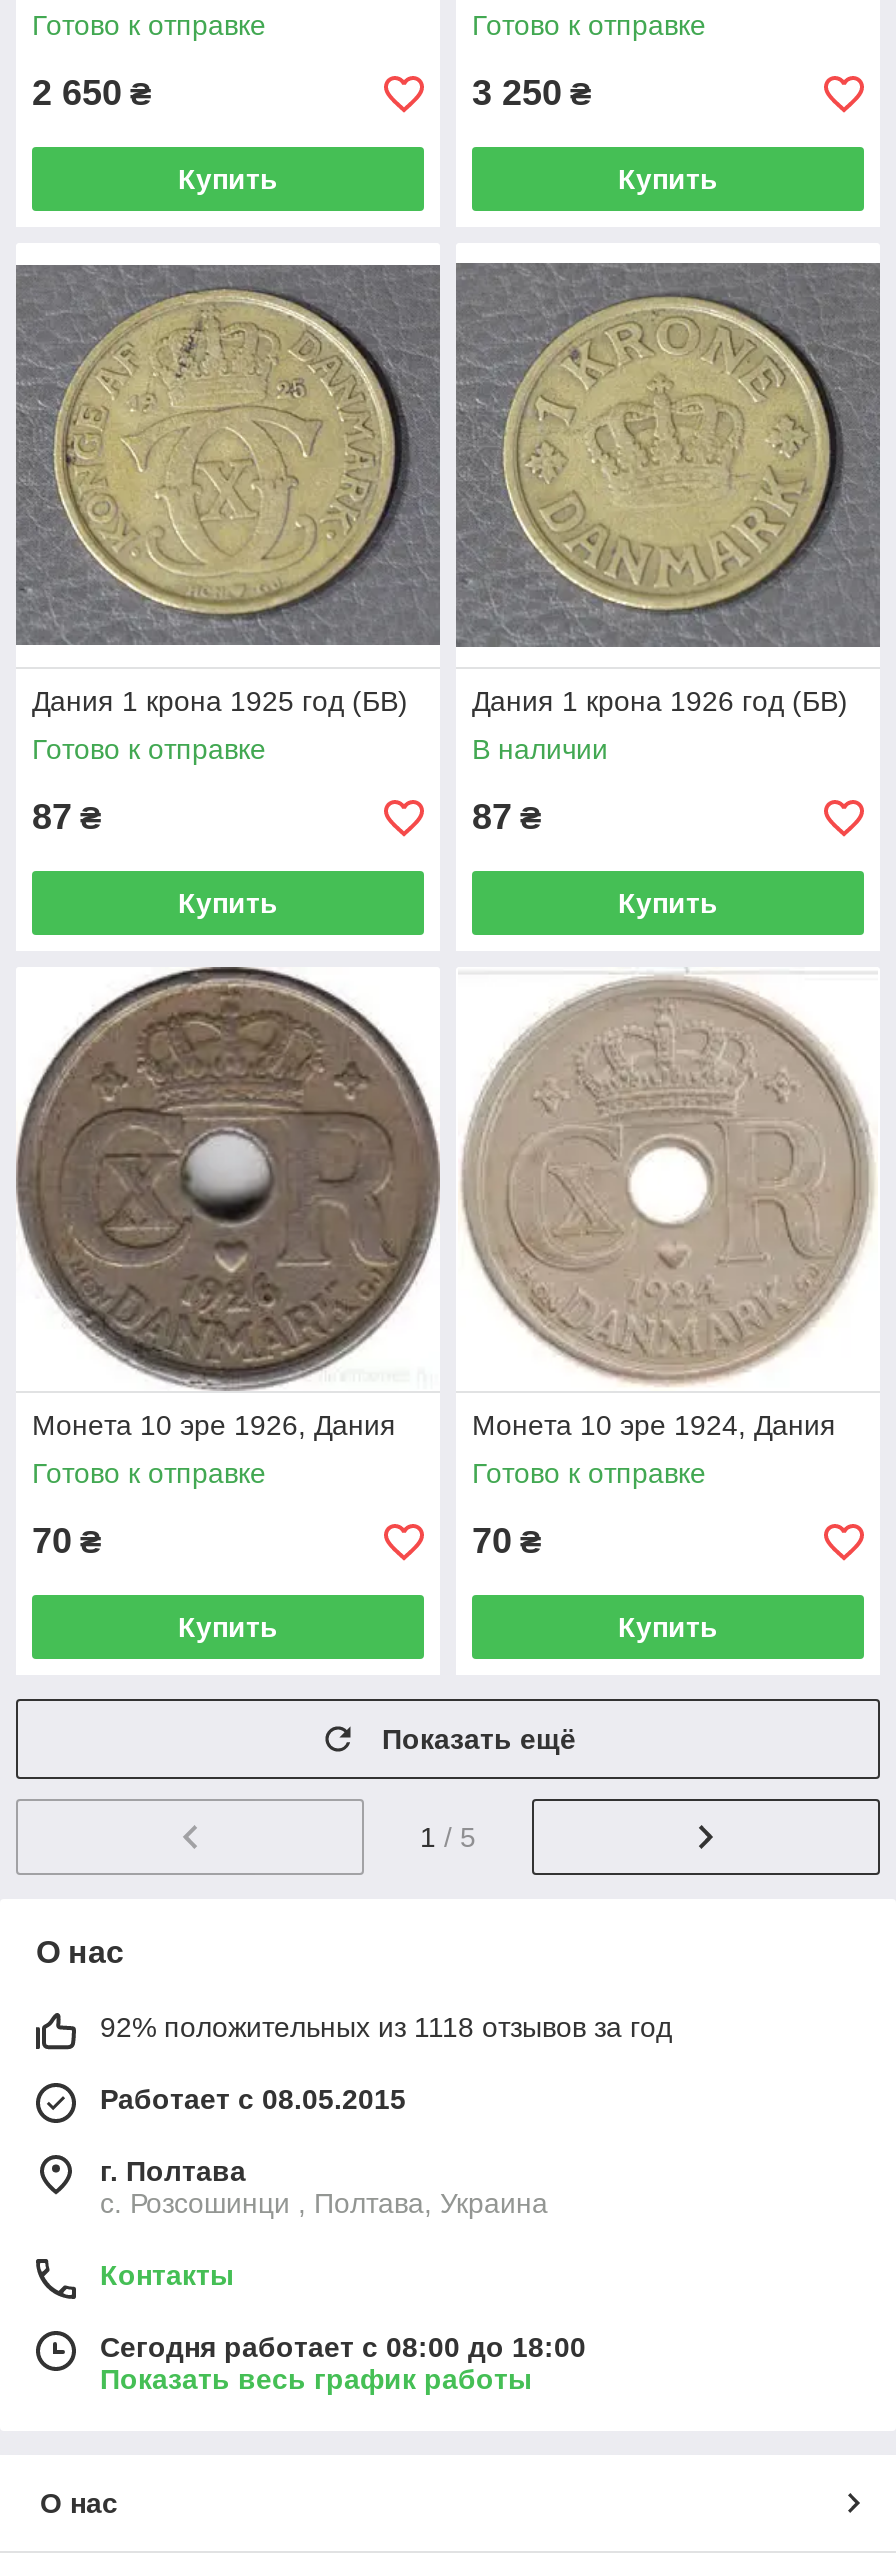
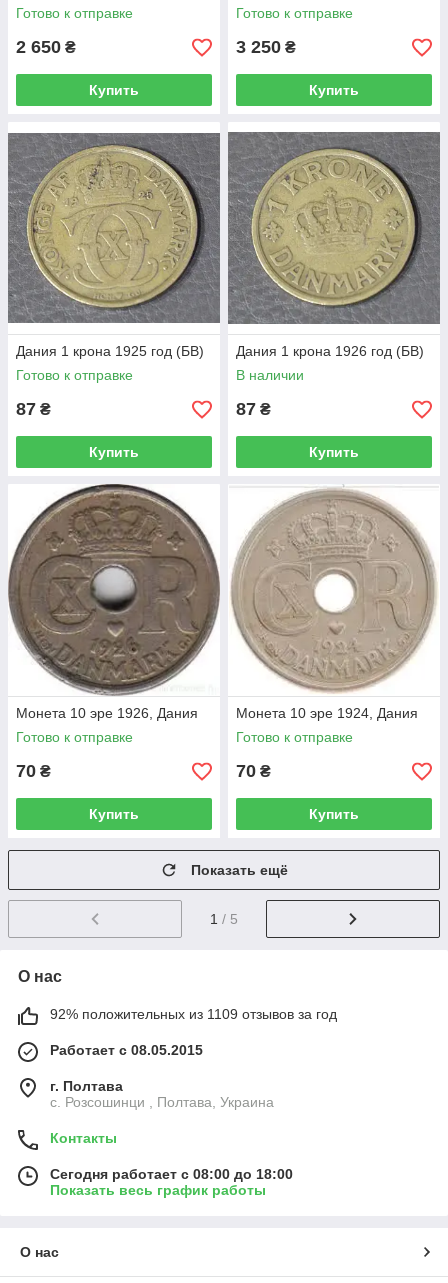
- 92% положительных из 1118 отзывов за год
+ 92% положительных из 1109 отзывов за год
